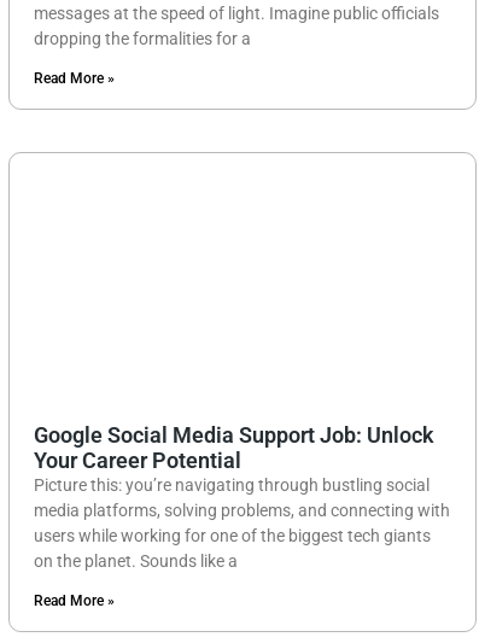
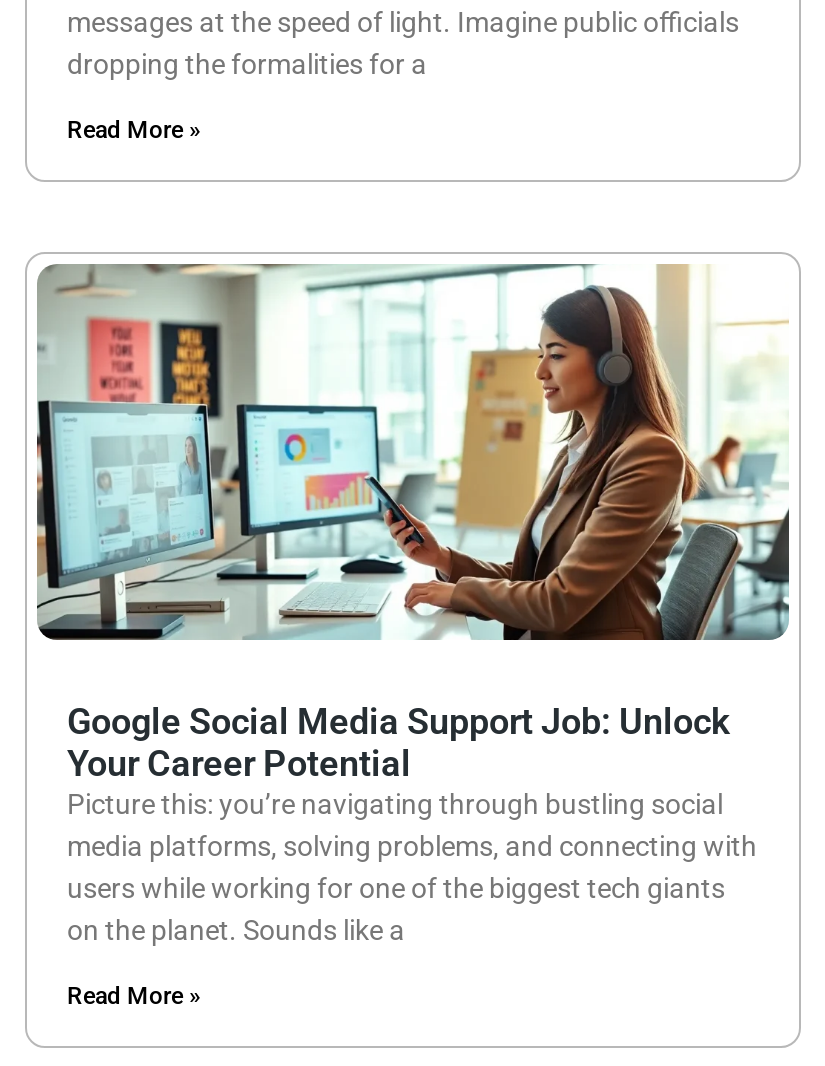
+ [image]
